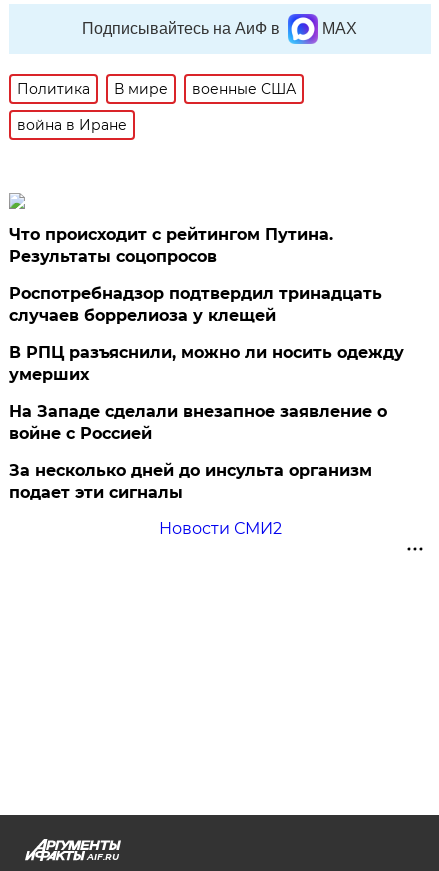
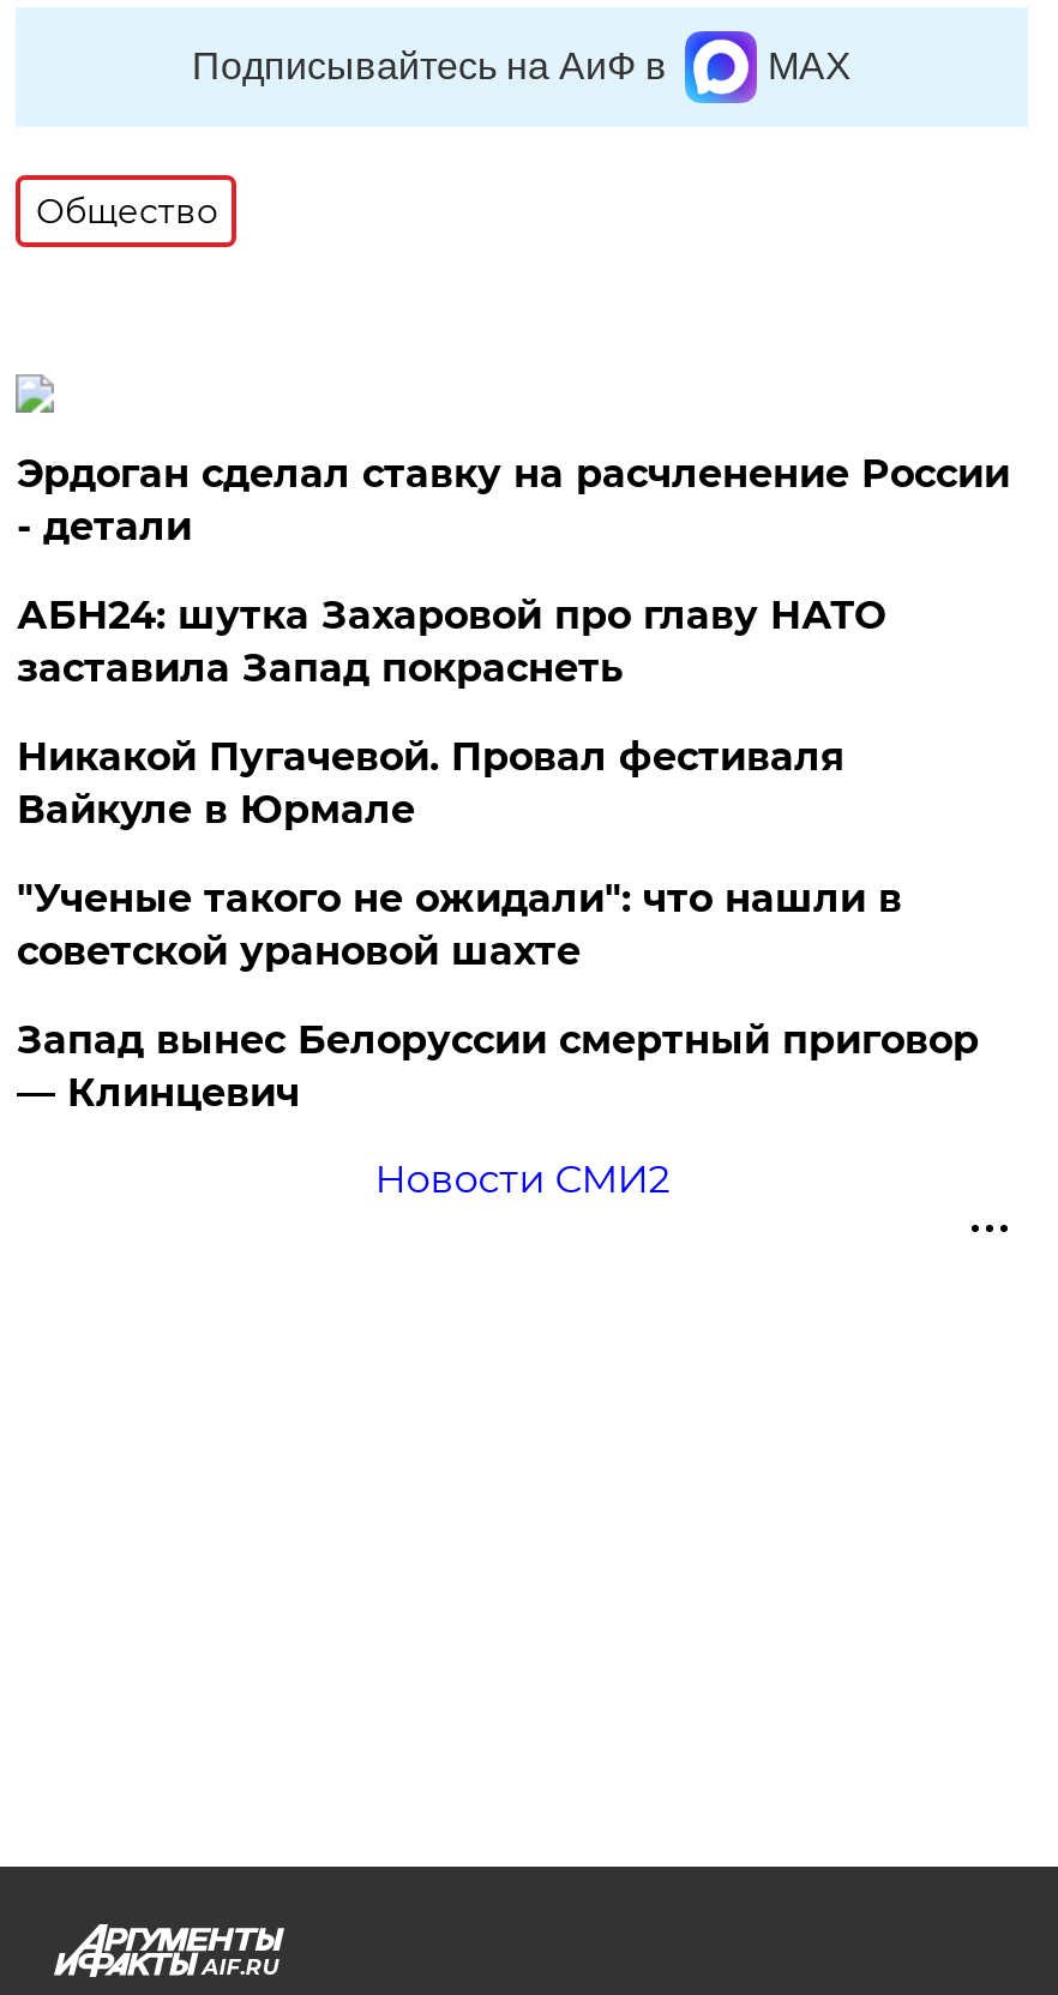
- Политика
- В мире
- военные США
- война в Иране
+ Общество

- Что происходит с рейтингом Путина.
- Результаты соцопросов
- Роспотребнадзор подтвердил тринадцать
- случаев боррелиоза у клещей
- В РПЦ разъяснили, можно ли носить одежду
- умерших
- На Западе сделали внезапное заявление о
- войне с Россией
- За несколько дней до инсульта организм
- подает эти сигналы
+ Эрдоган сделал ставку на расчленение России
+ - детали
+ АБН24: шутка Захаровой про главу НАТО
+ заставила Запад покраснеть
+ Никакой Пугачевой. Провал фестиваля
+ Вайкуле в Юрмале
+ "Ученые такого не ожидали": что нашли в
+ советской урановой шахте
+ Запад вынес Белоруссии смертный приговор
+ — Клинцевич
